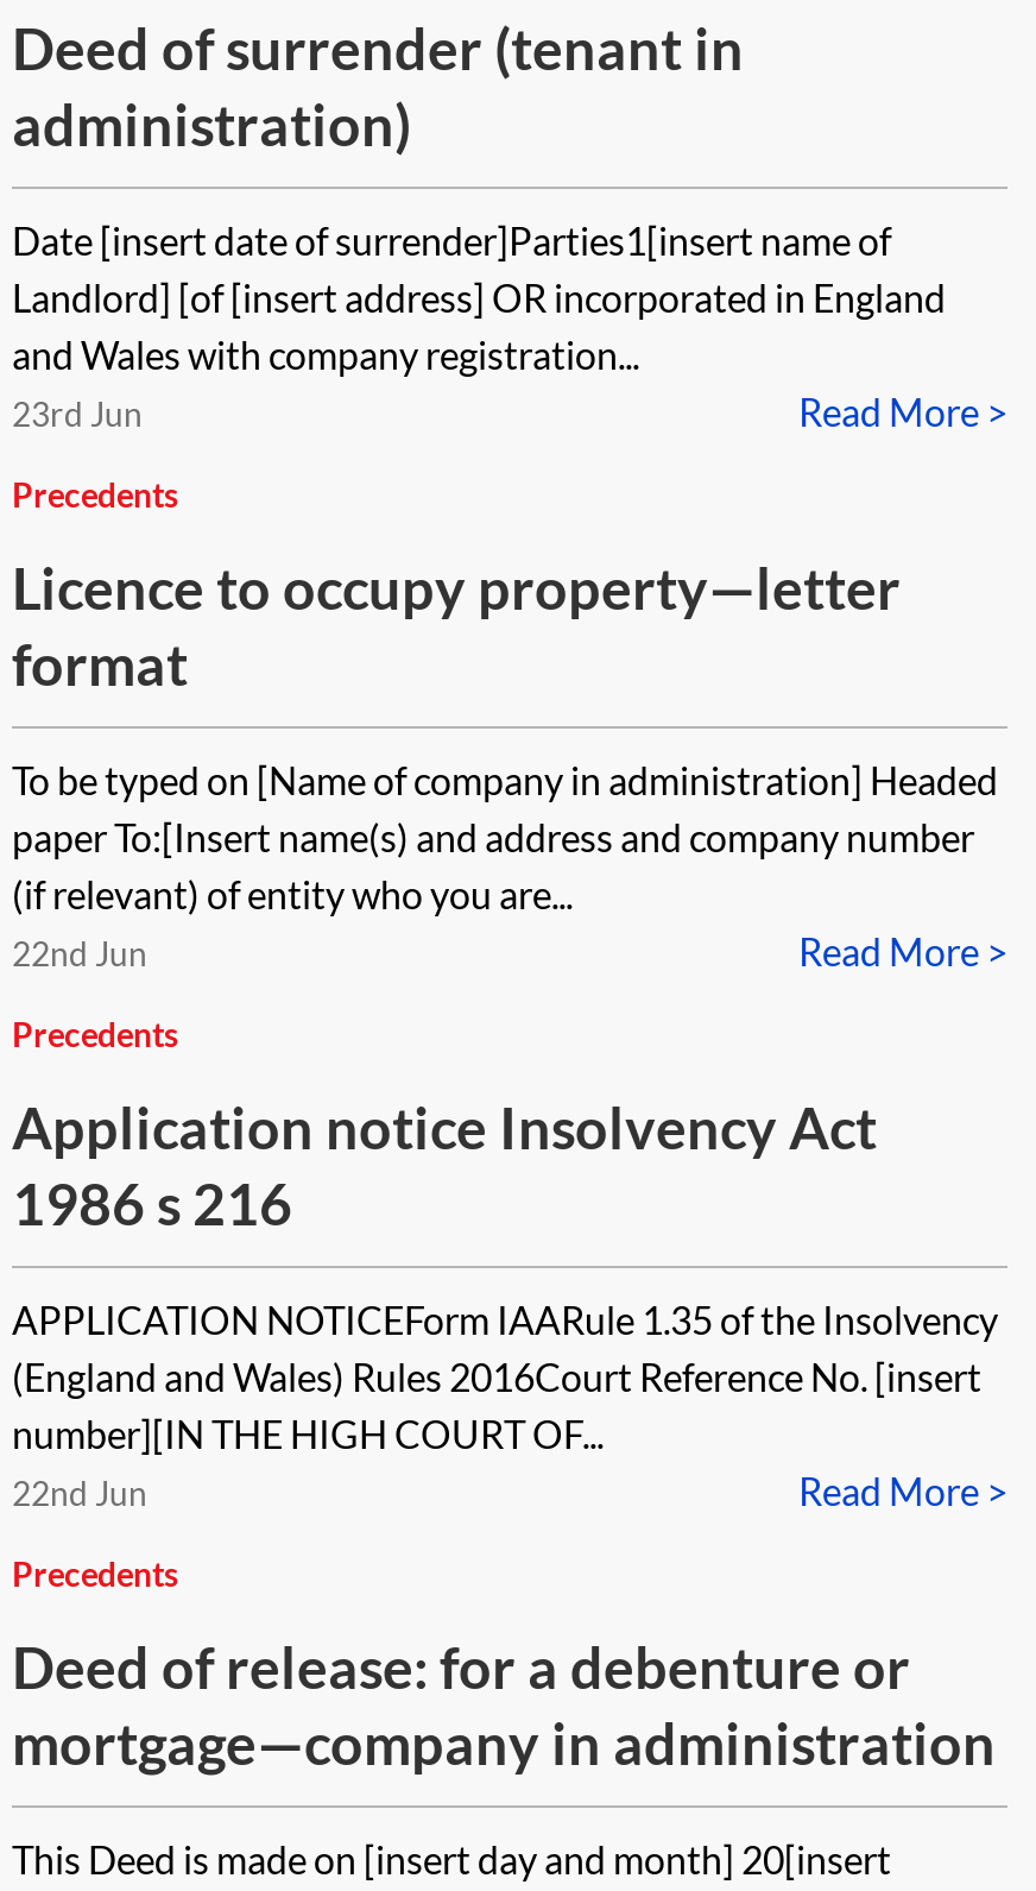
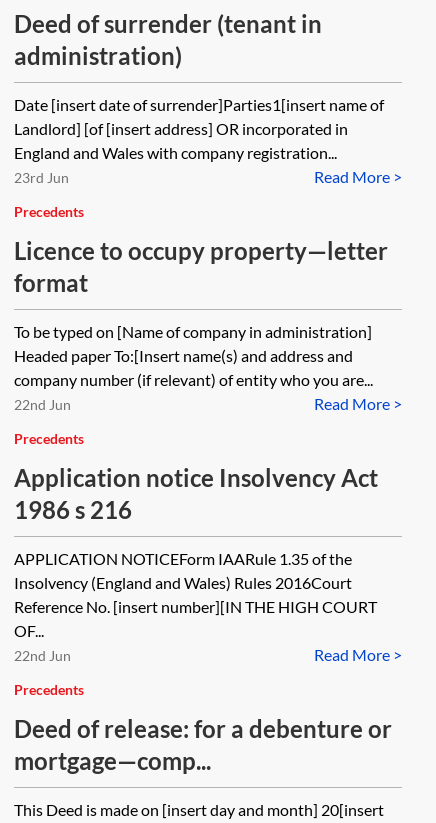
- mortgage—company in administration
+ mortgage—comp...
